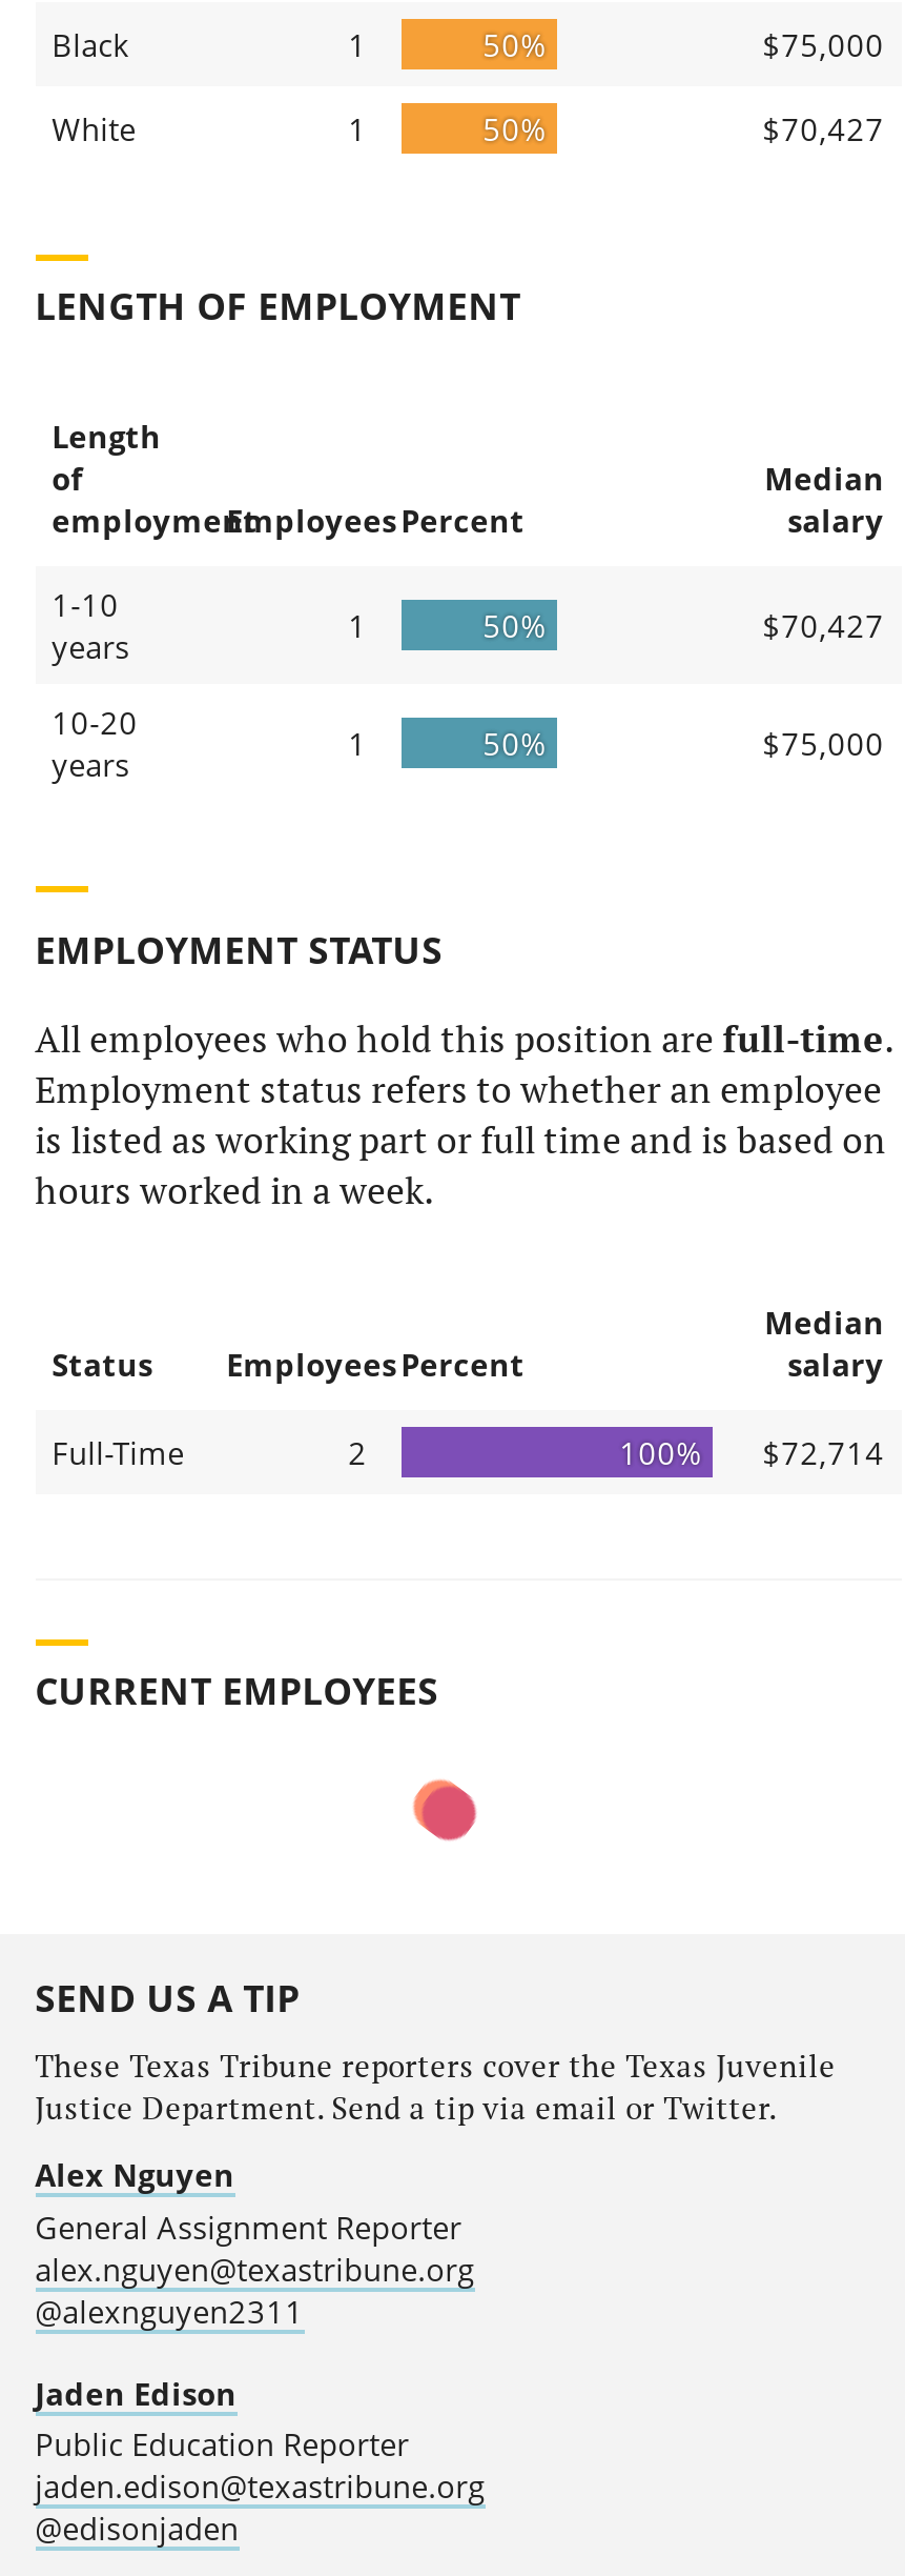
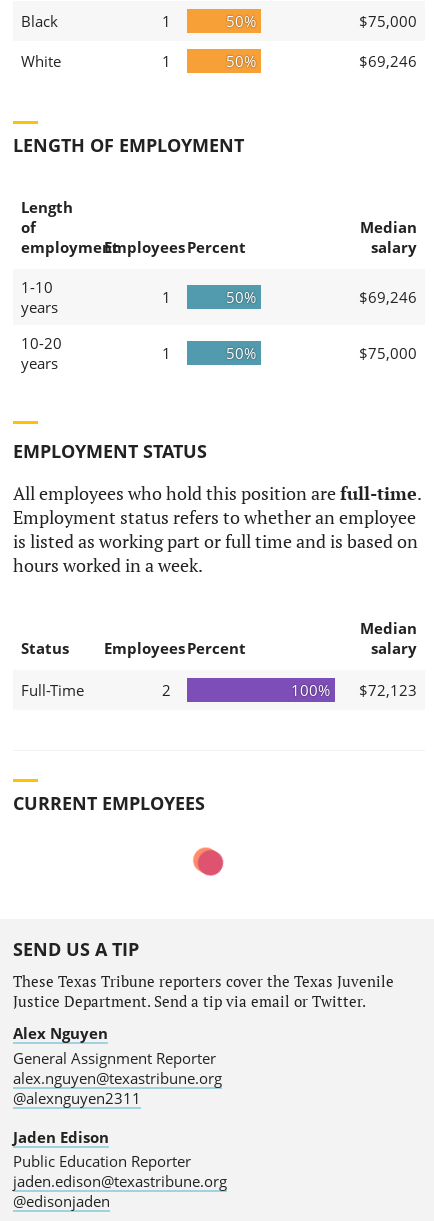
- $70,427
+ $69,246

- $70,427
+ $69,246

- 100% $72,714
+ 100% $72,123
